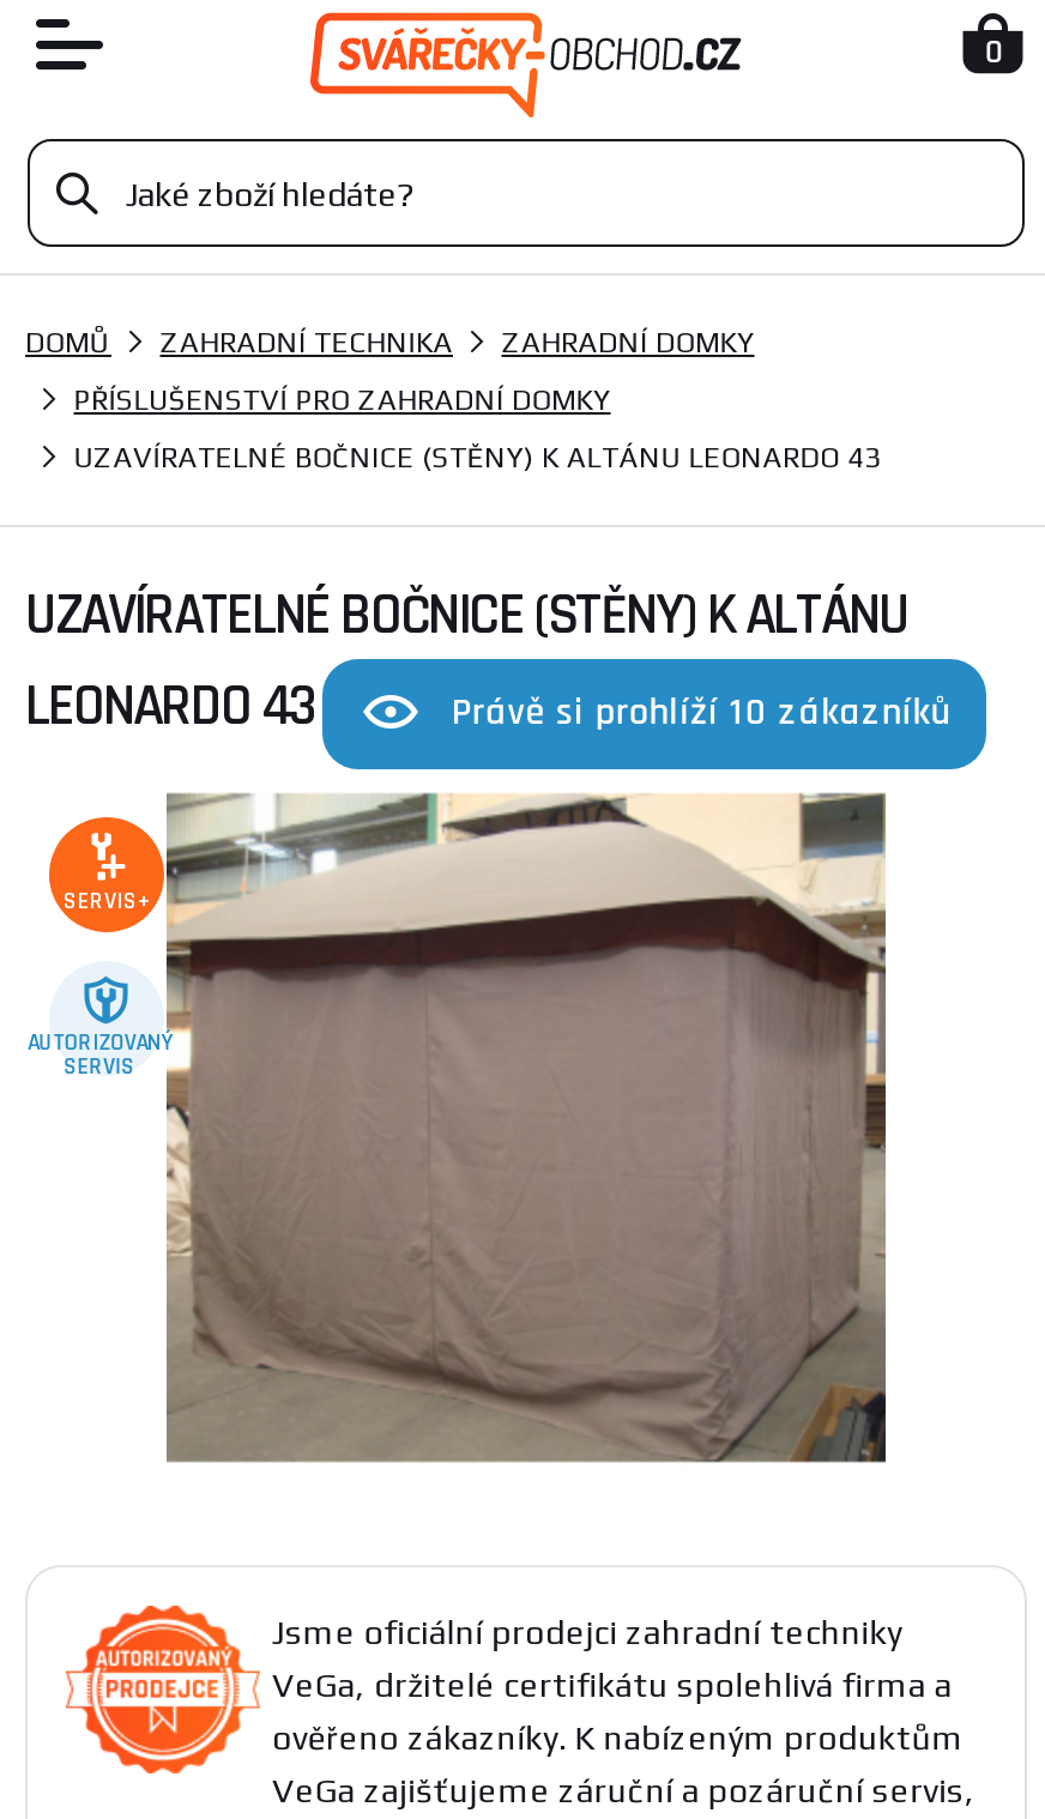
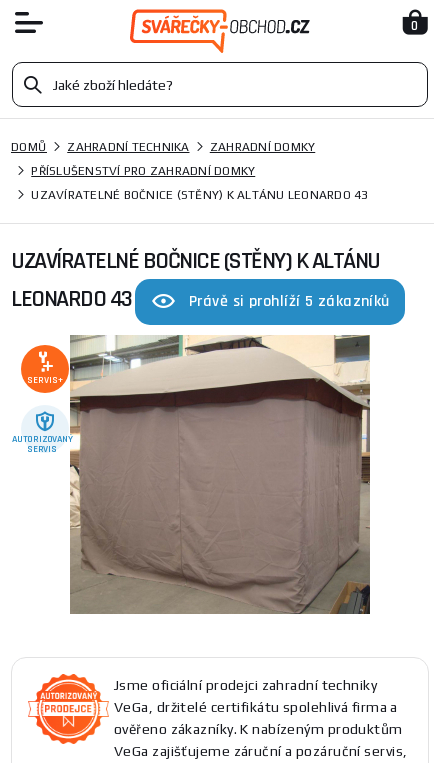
- Právě si prohlíží 10 zákazníků
+ Právě si prohlíží 5 zákazníků
